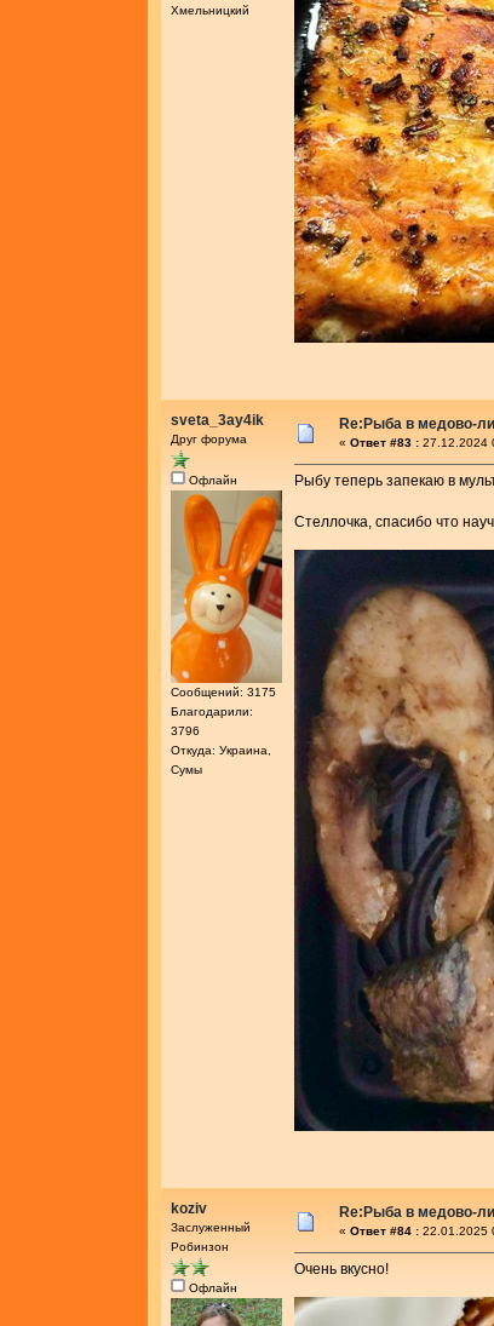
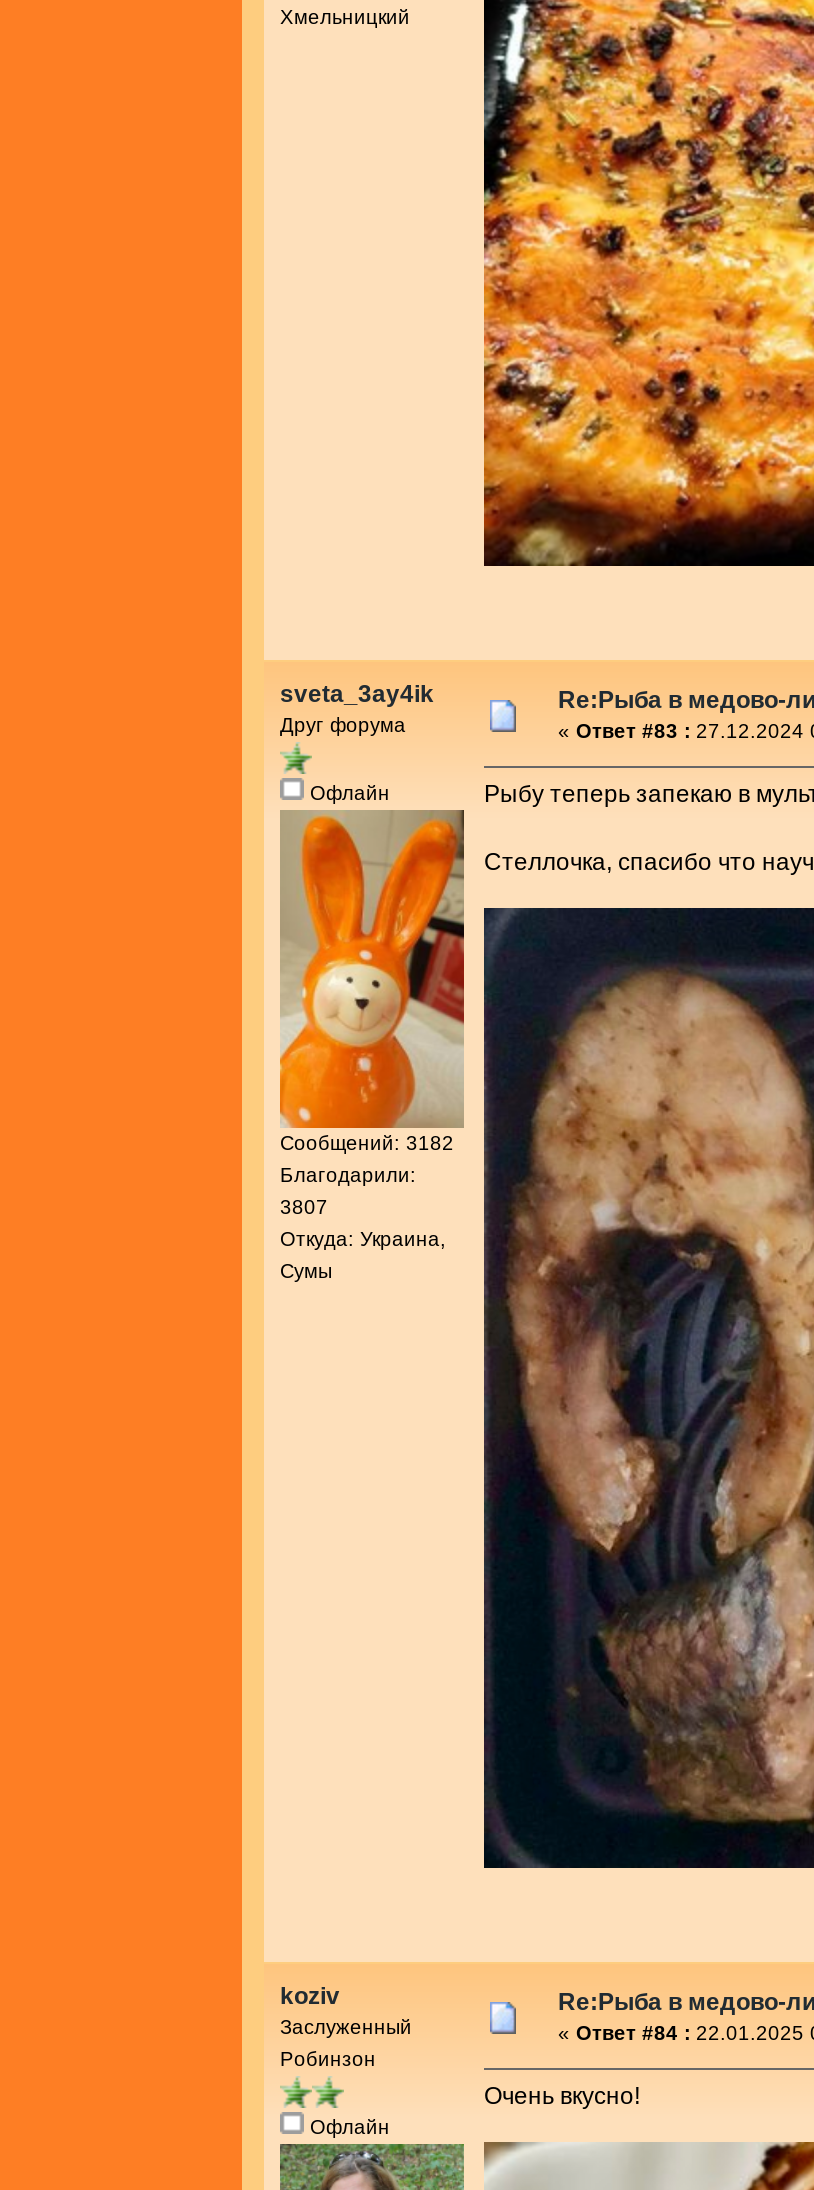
- Сообщений: 3175
+ Сообщений: 3182

- 3796
+ 3807
